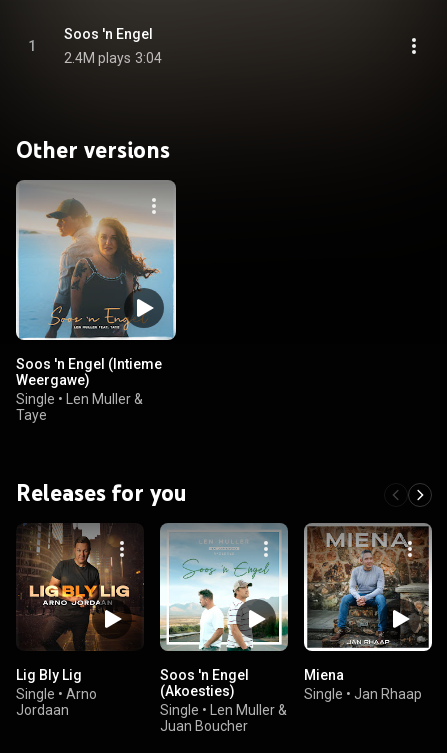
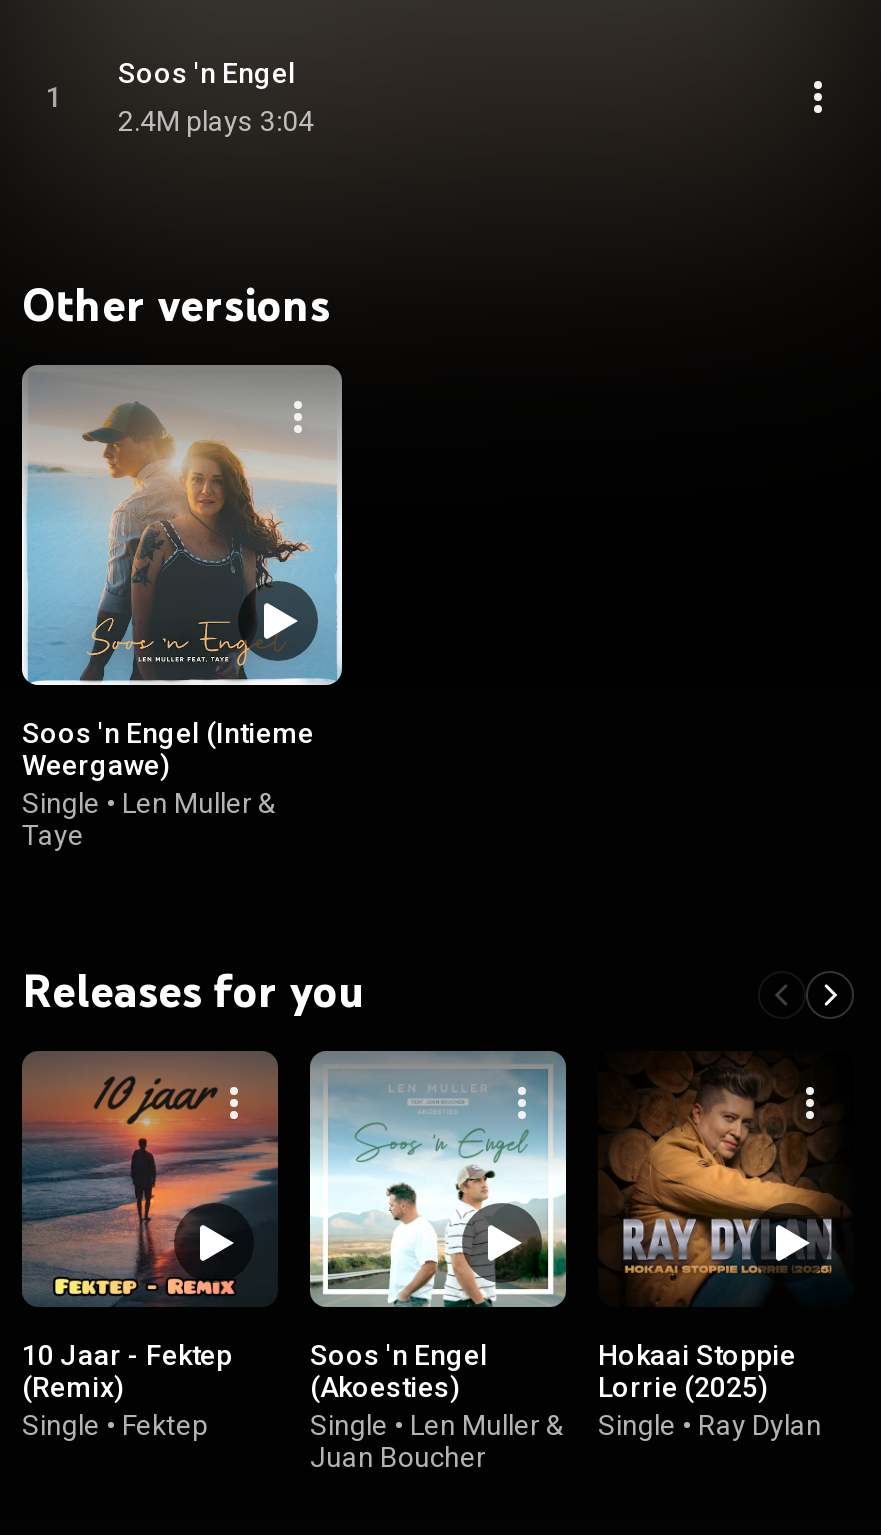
- [image]
- Lig Bly Lig
- Single • Arno
- Jordaan
+ [image]
+ 10 Jaar - Fektep
+ (Remix)
+ Single • Fektep

- [image]
- Miena
- Single • Jan Rhaap
+ [image]
+ Hokaai Stoppie
+ Lorrie (2025)
+ Single • Ray Dylan
